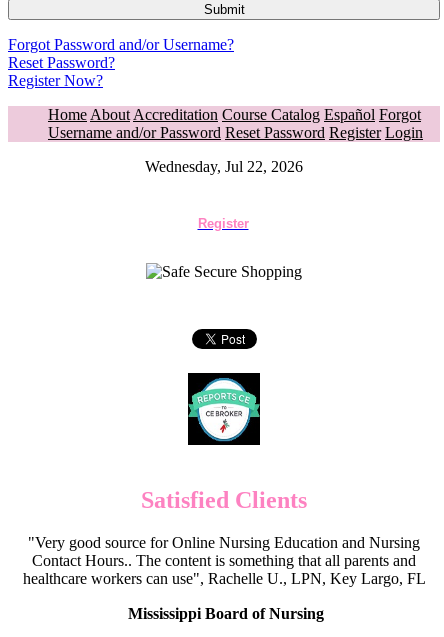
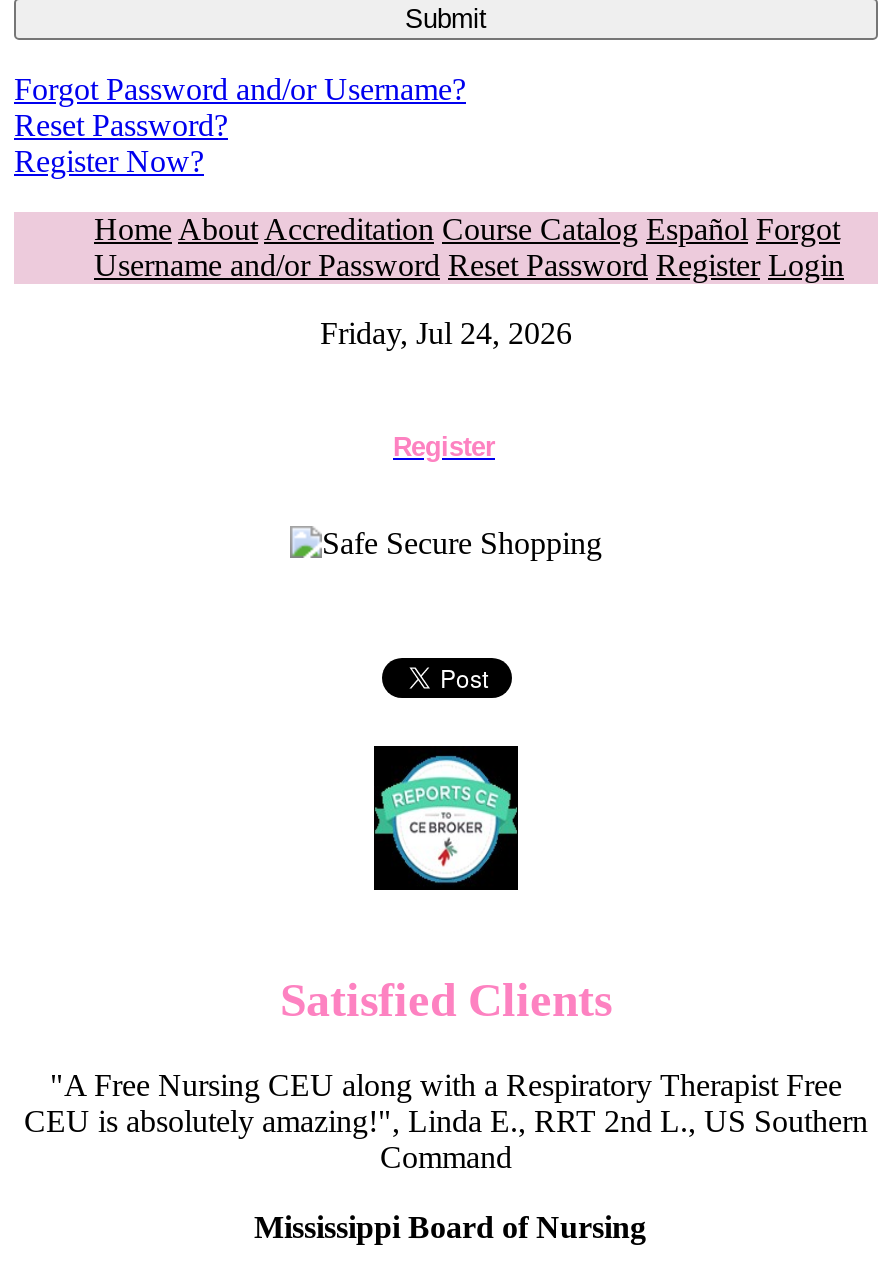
- Wednesday, Jul 22, 2026
+ Friday, Jul 24, 2026

- "Very good source for Online Nursing Education and Nursing
- Contact Hours.. The content is something that all parents and
- healthcare workers can use", Rachelle U., LPN, Key Largo, FL
+ "A Free Nursing CEU along with a Respiratory Therapist Free
+ CEU is absolutely amazing!", Linda E., RRT 2nd L., US Southern
+ Command
